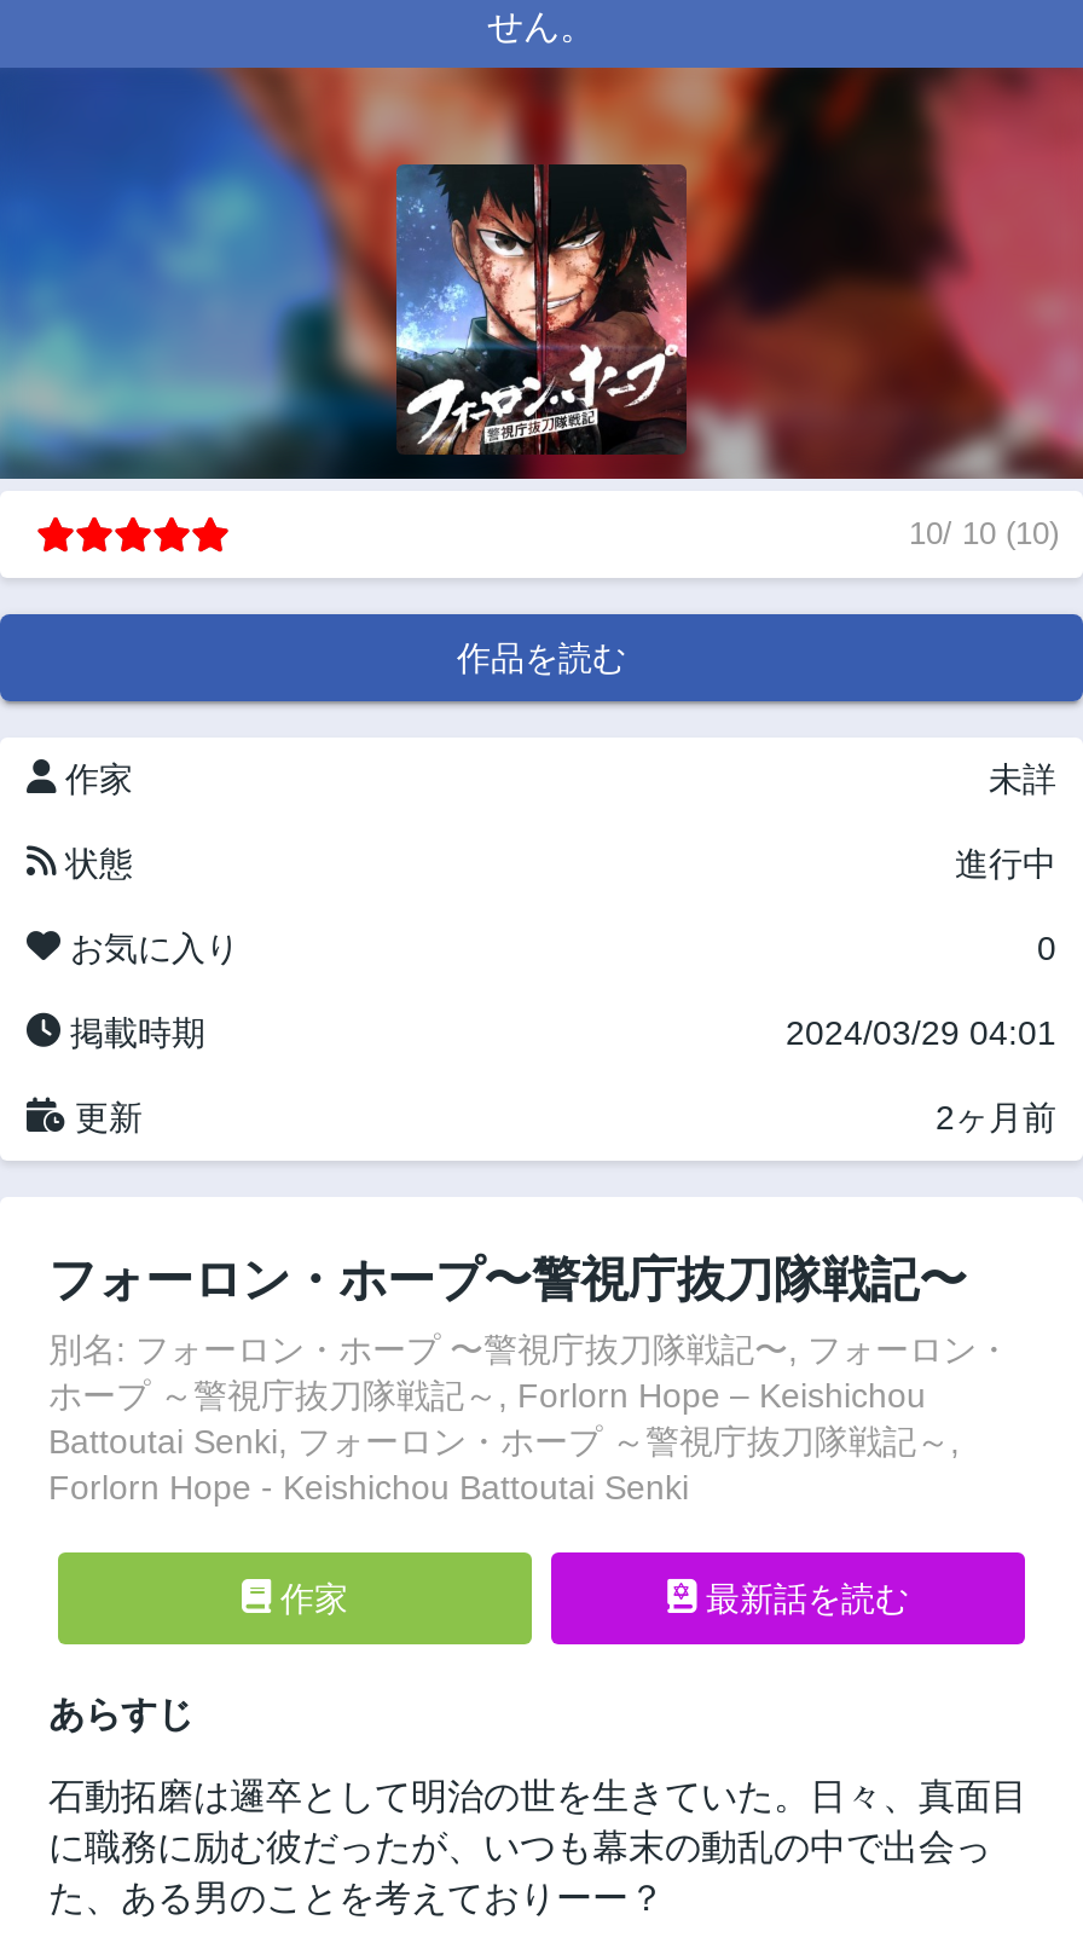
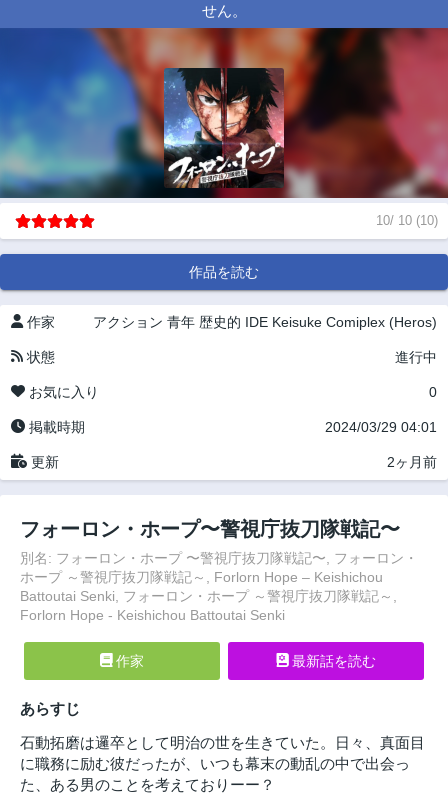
- 未詳
+ アクション 青年 歴史的 IDE Keisuke Comiplex (Heros)
